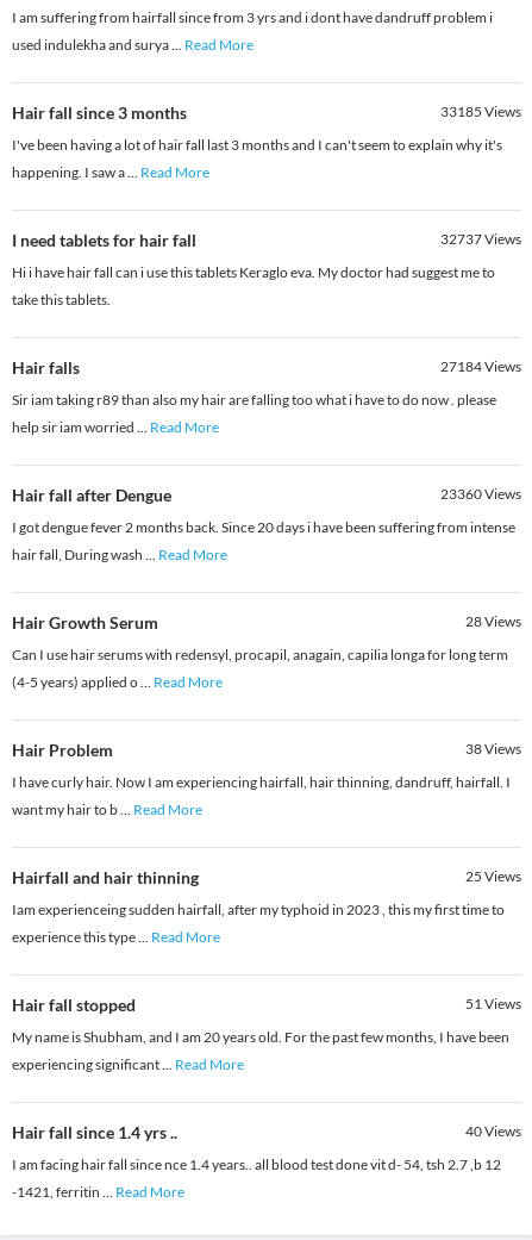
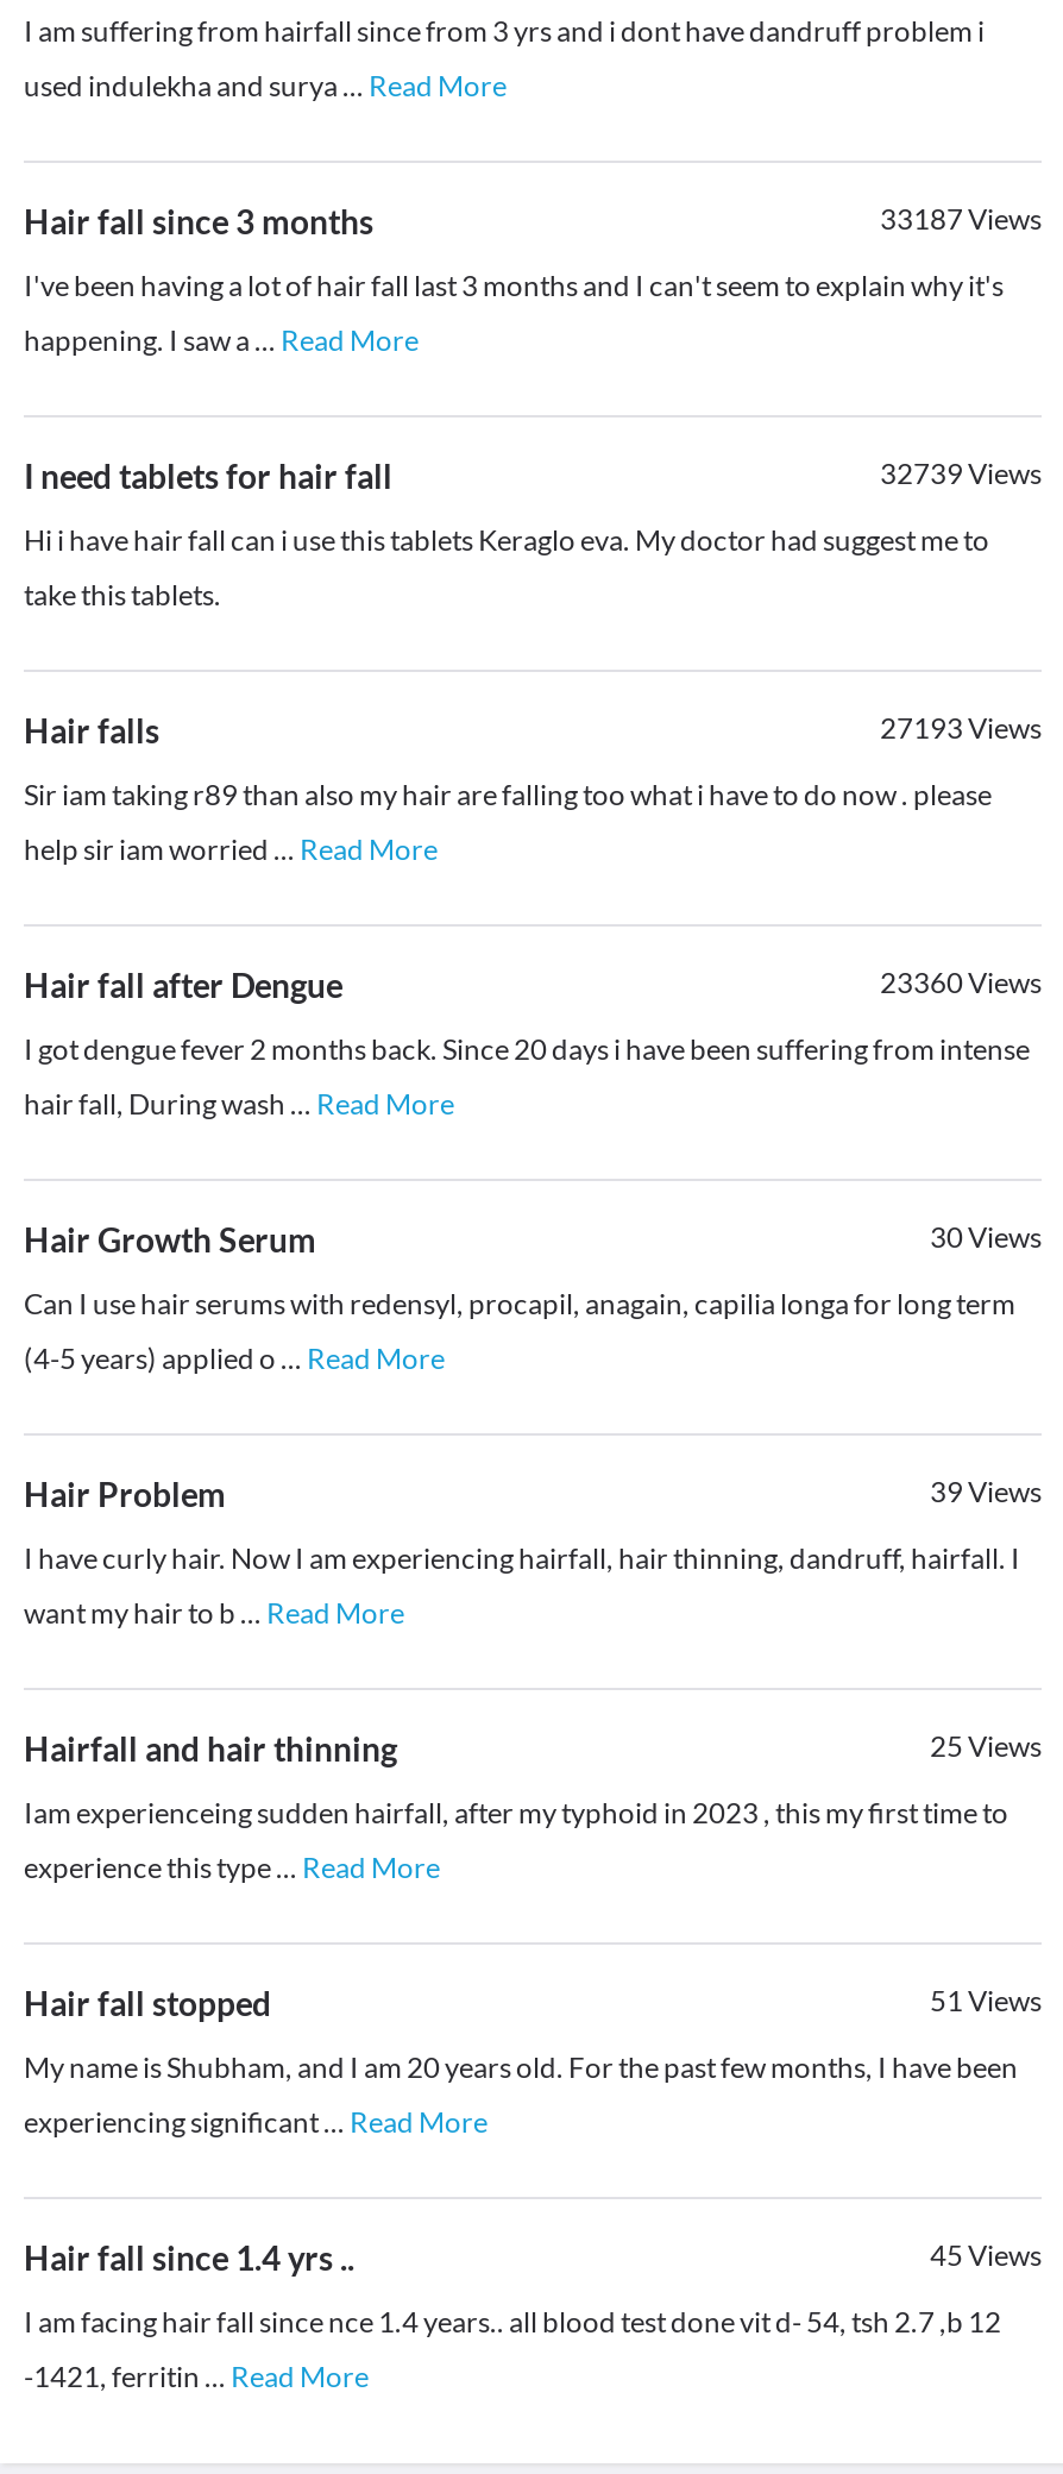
- 33185Views
+ 33187Views

- 32737Views
+ 32739Views

- 27184Views
+ 27193Views

- 28Views
+ 30Views

- 38Views
+ 39Views

- 40 Views
+ 45 Views
